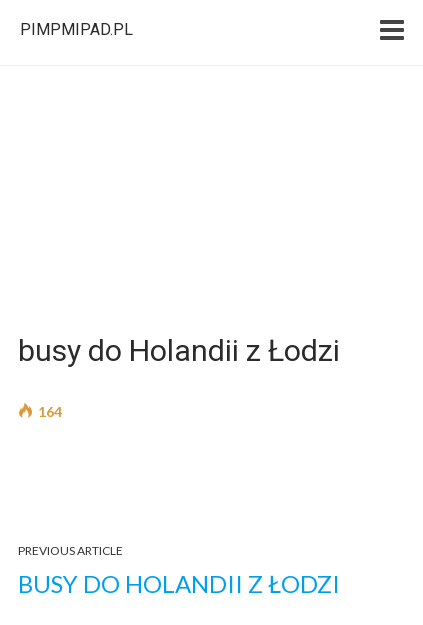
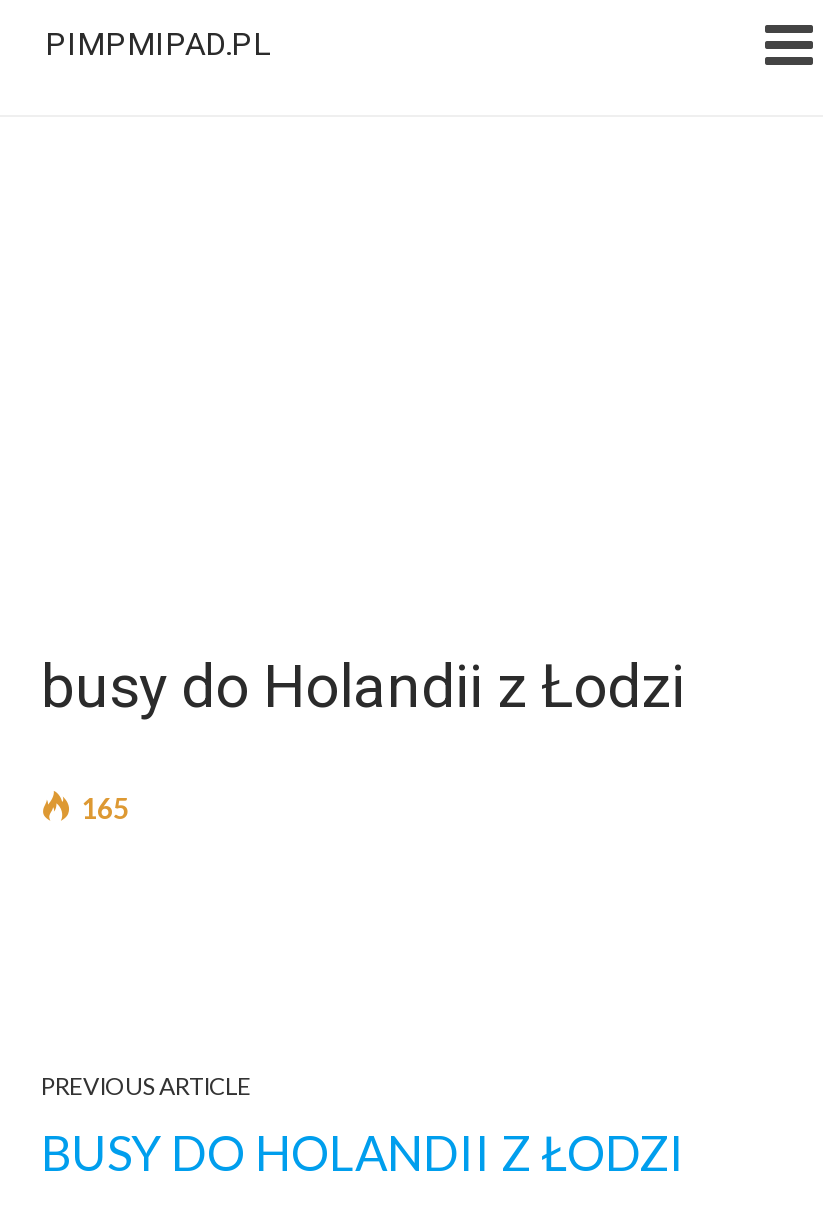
- 164
+ 165
